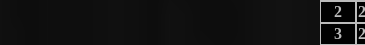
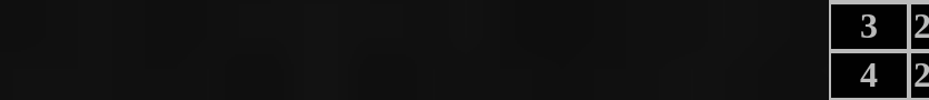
- 2
+ 3

- 3
+ 4
